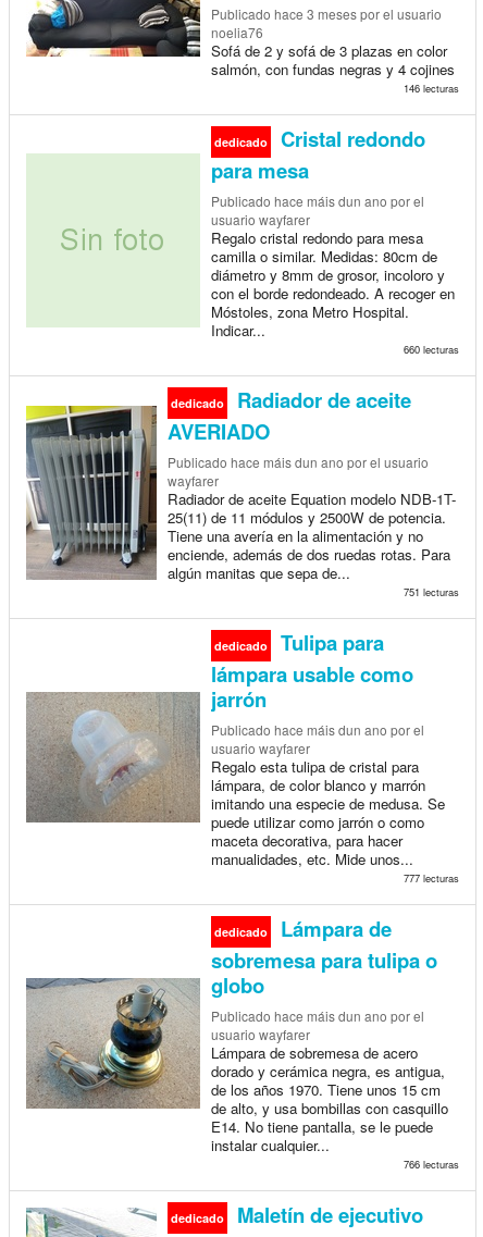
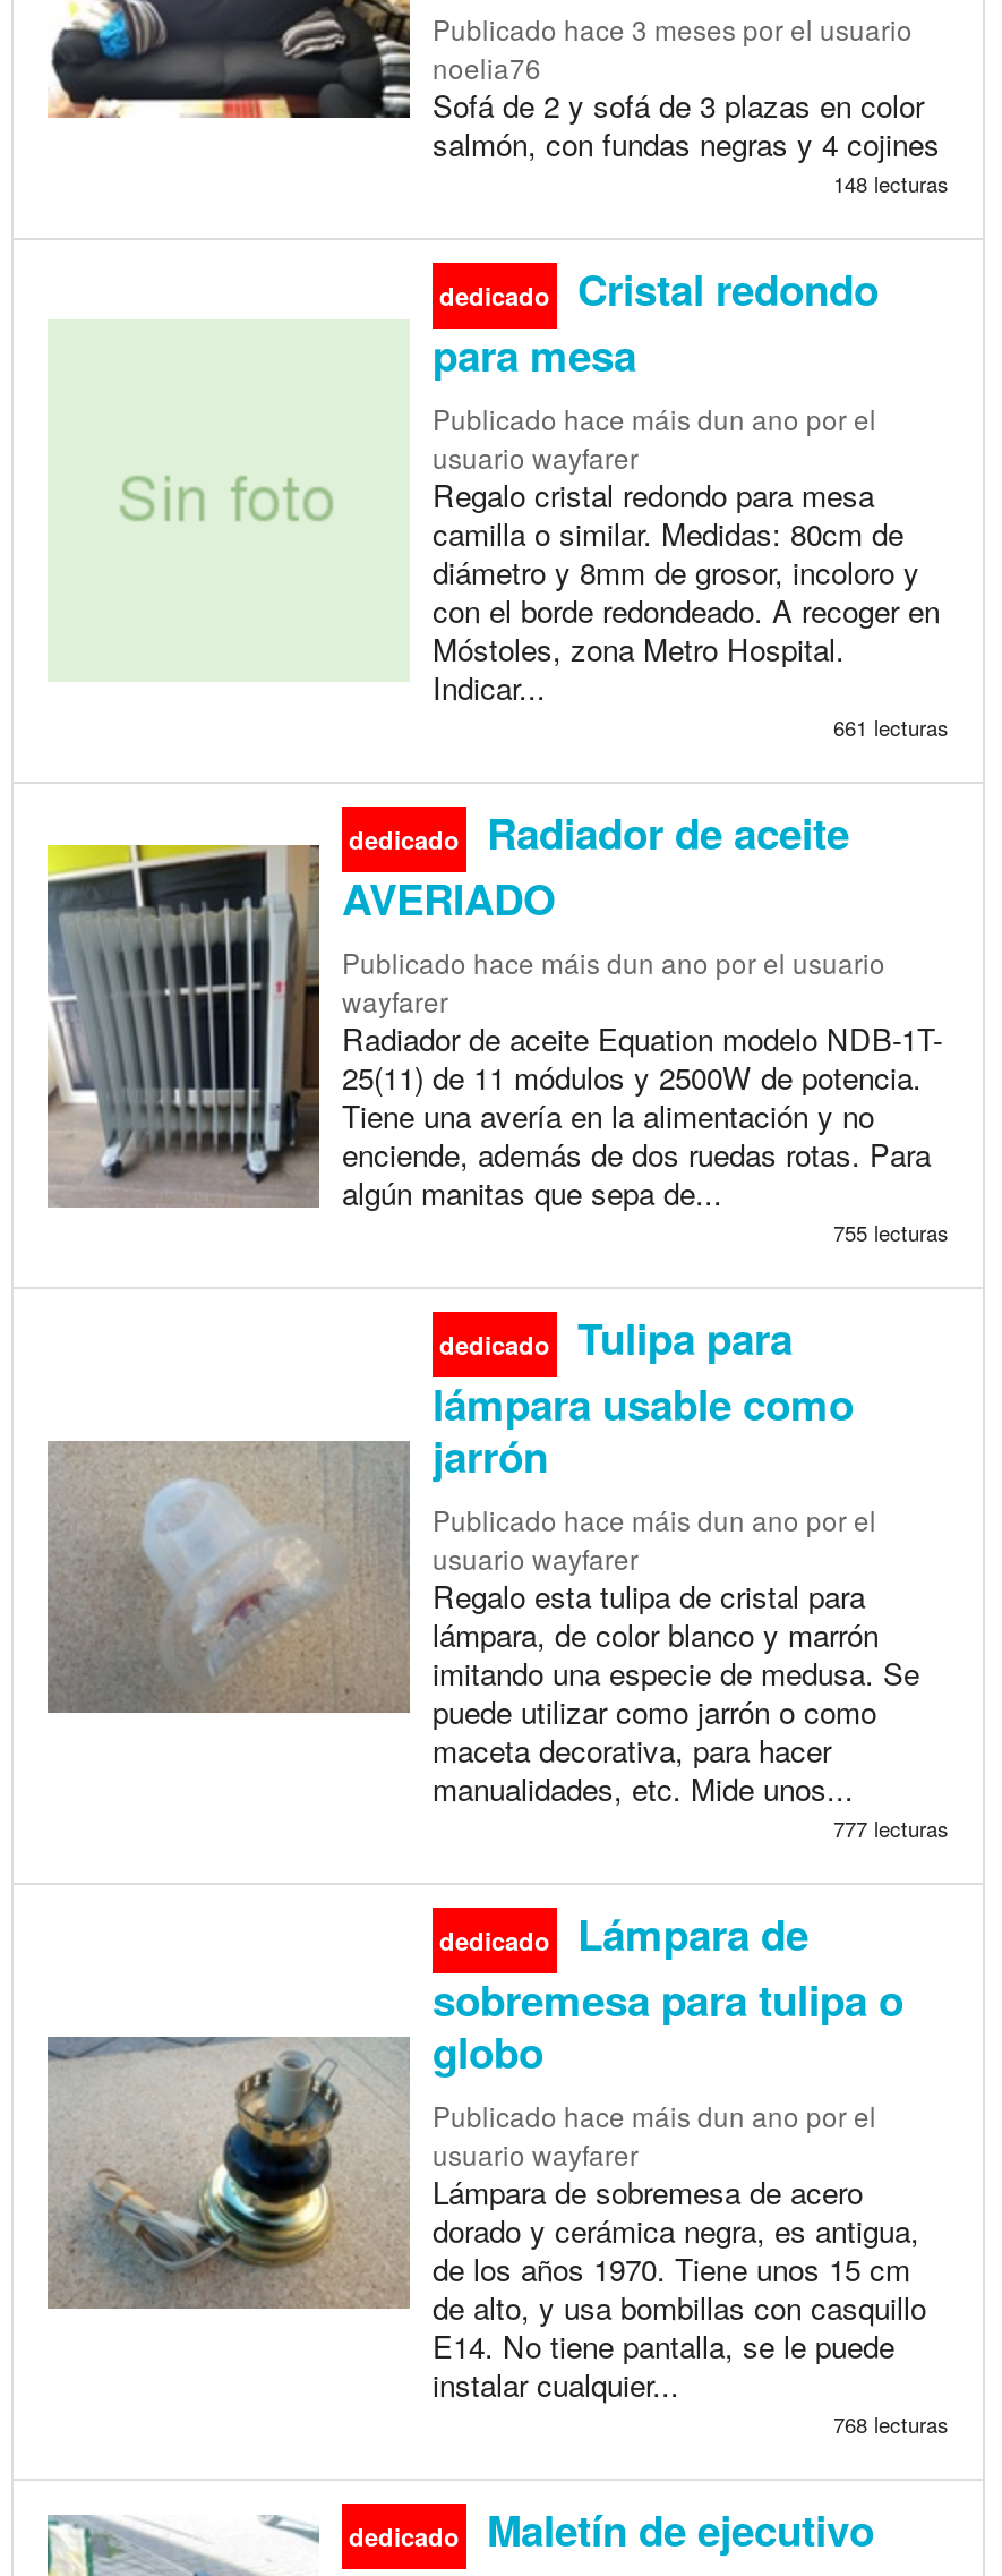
- 146 lecturas
+ 148 lecturas

- 660 lecturas
+ 661 lecturas

- 751 lecturas
+ 755 lecturas

- 766 lecturas
+ 768 lecturas
